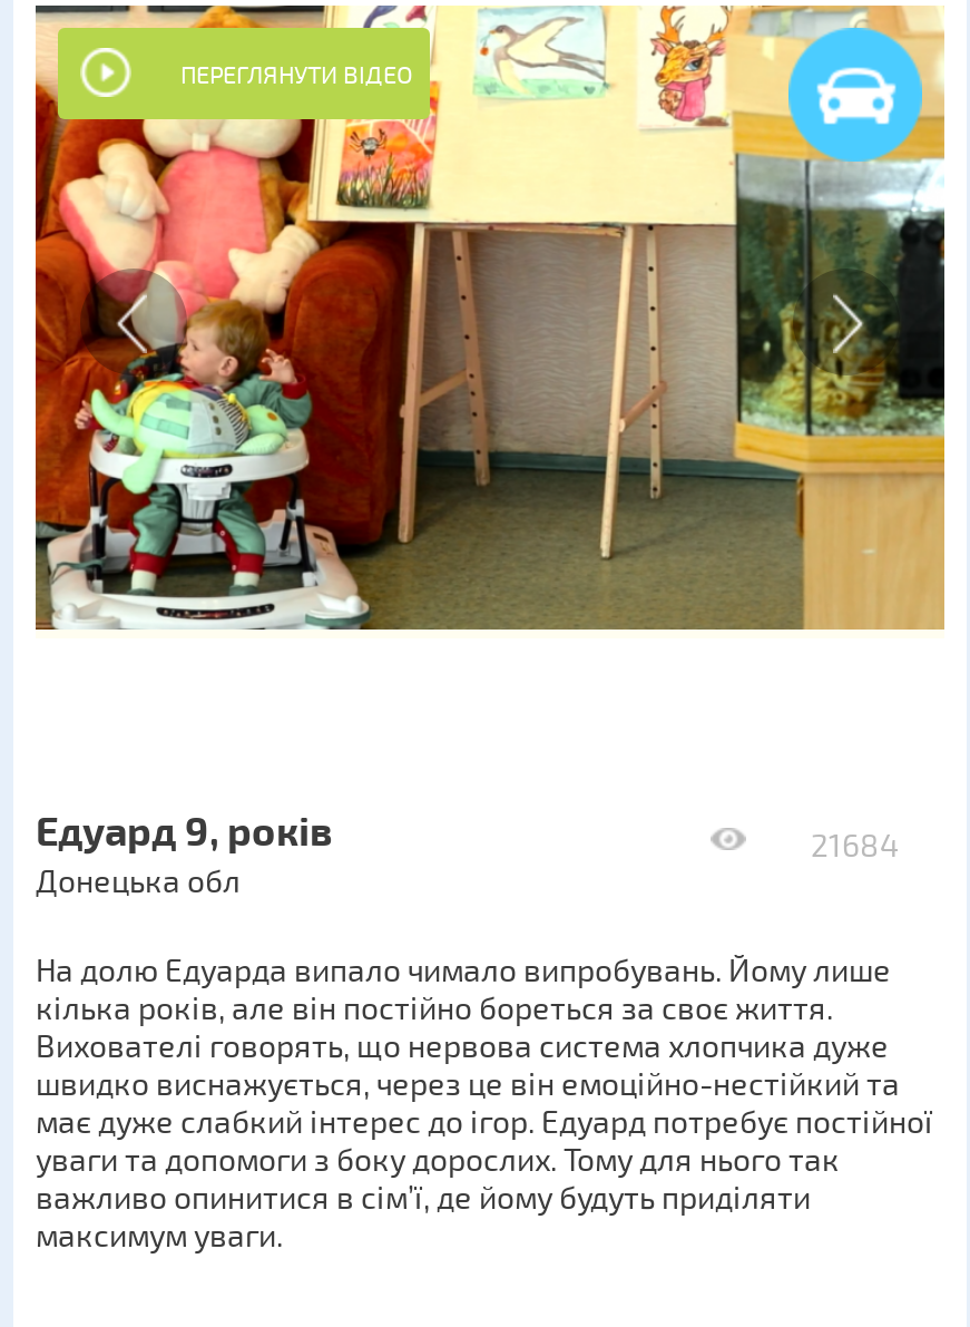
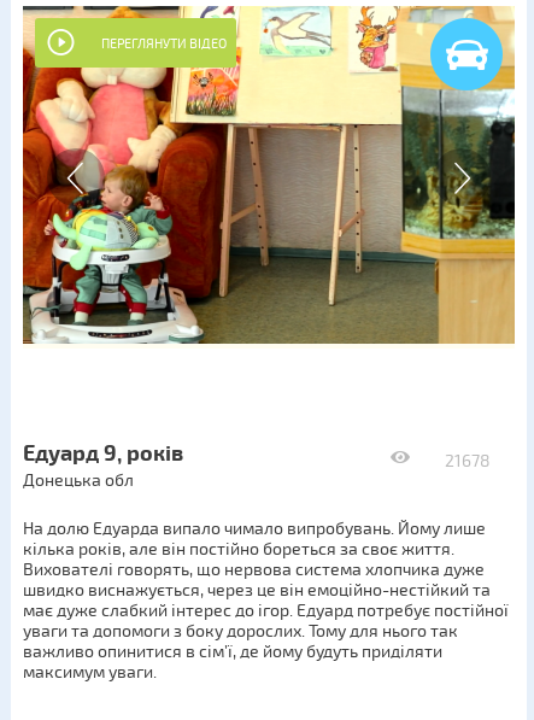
- 21684
+ 21678
